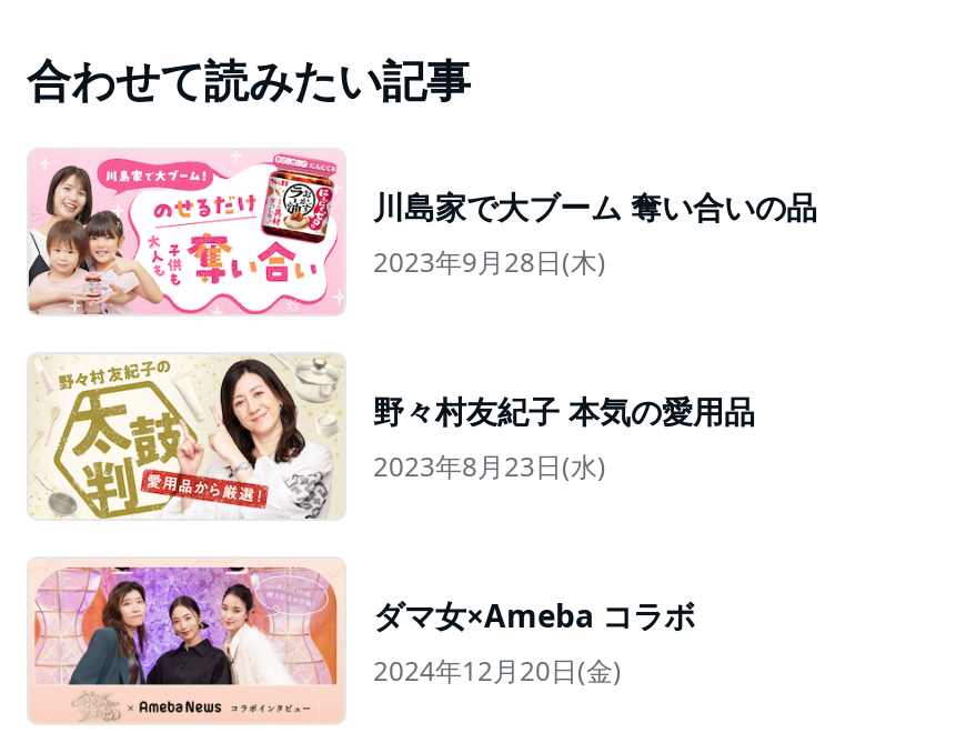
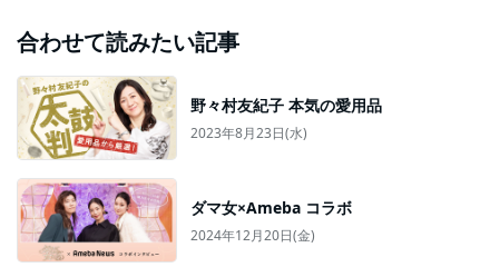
- [image]
- 川島家で大ブーム 奪い合いの品
- 2023年9月28日(木)
